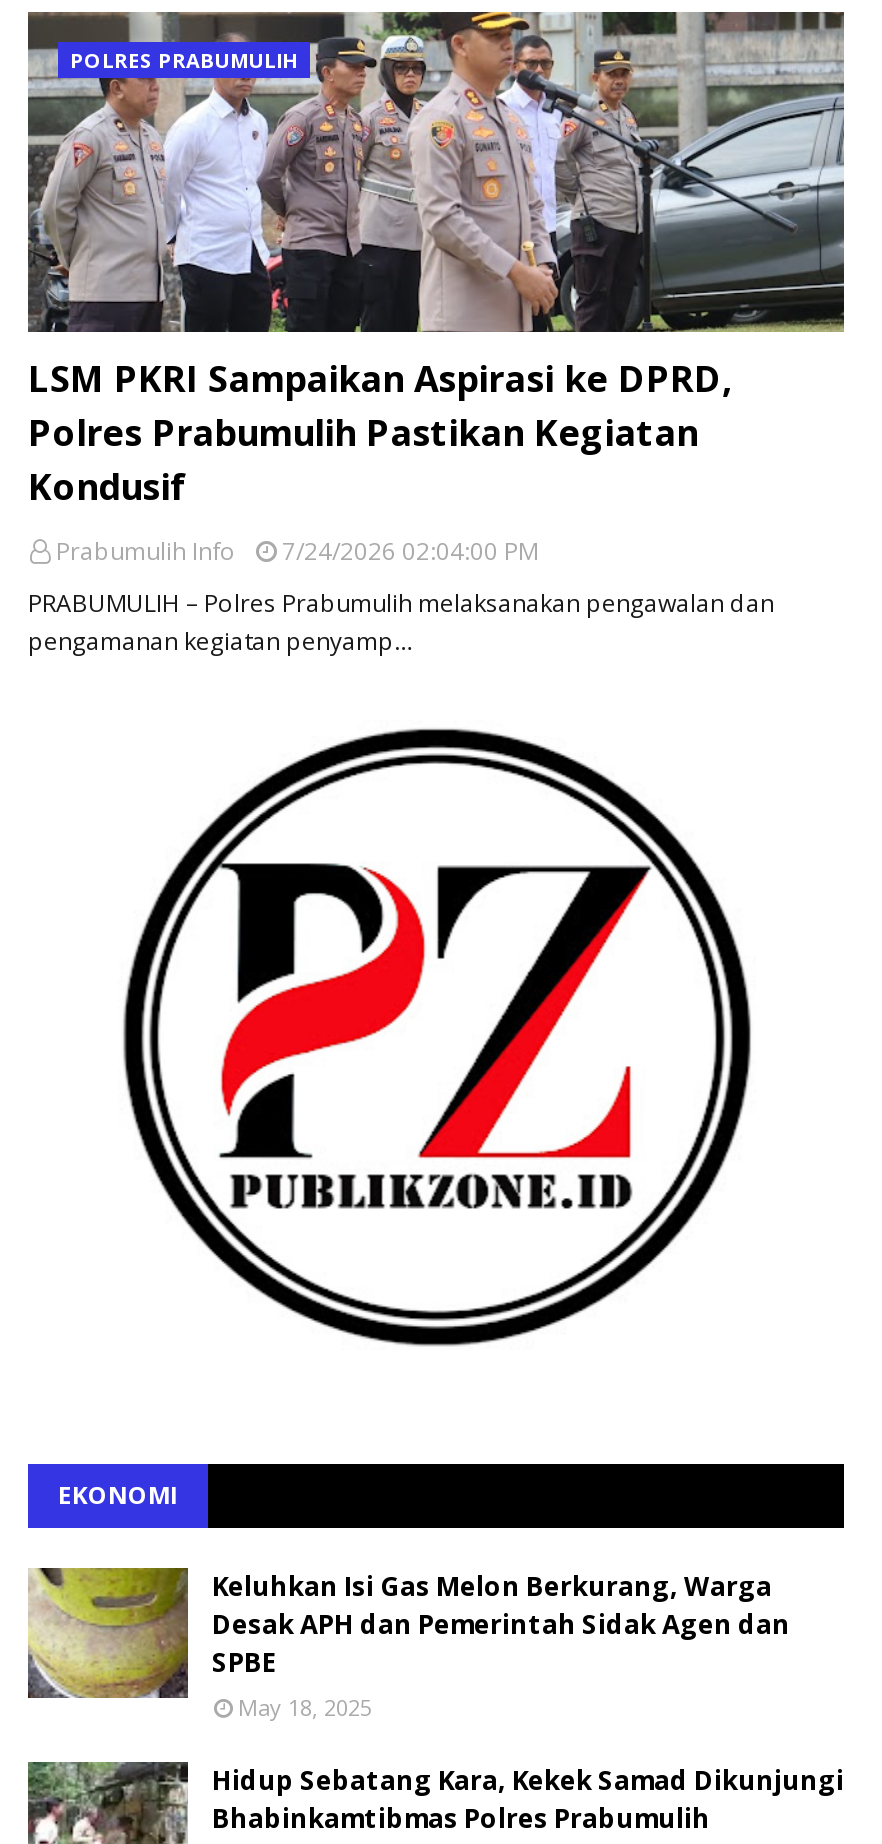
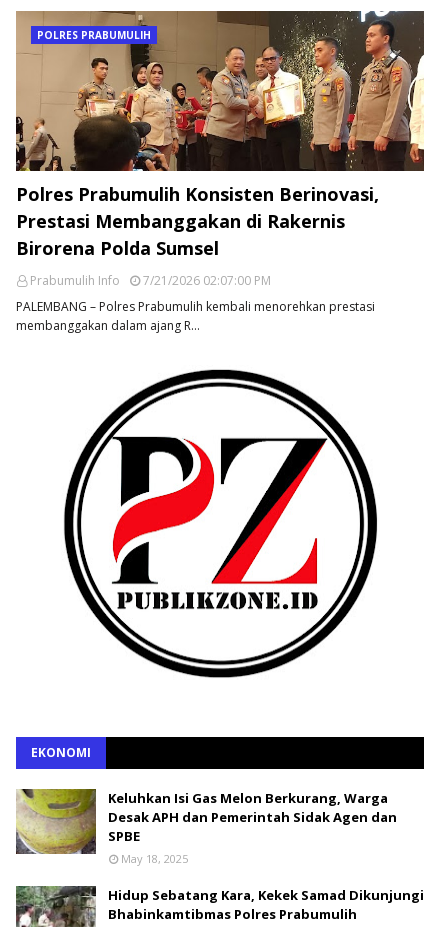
- [image]
- LSM PKRI Sampaikan Aspirasi ke DPRD,
- Polres Prabumulih Pastikan Kegiatan
- Kondusif
+ [image]
+ Polres Prabumulih Konsisten Berinovasi,
+ Prestasi Membanggakan di Rakernis
+ Birorena Polda Sumsel

- Prabumulih Info 7/24/2026 02:04:00 PM
+ Prabumulih Info 7/21/2026 02:07:00 PM

- PRABUMULIH – Polres Prabumulih melaksanakan pengawalan dan
- pengamanan kegiatan penyamp…
+ PALEMBANG – Polres Prabumulih kembali menorehkan prestasi
+ membanggakan dalam ajang R…
